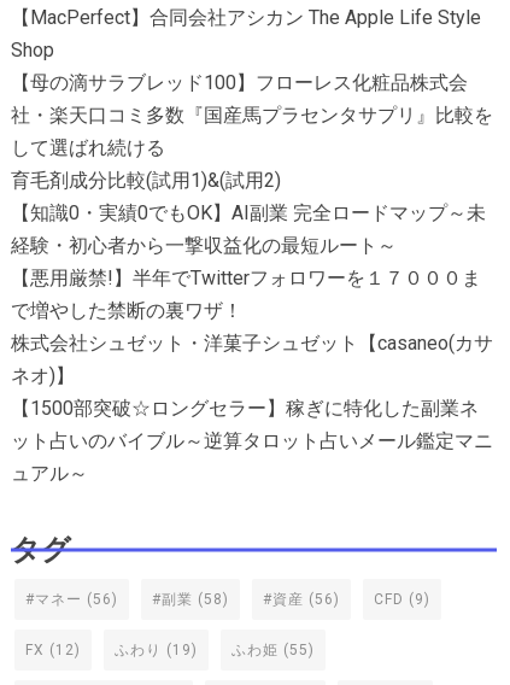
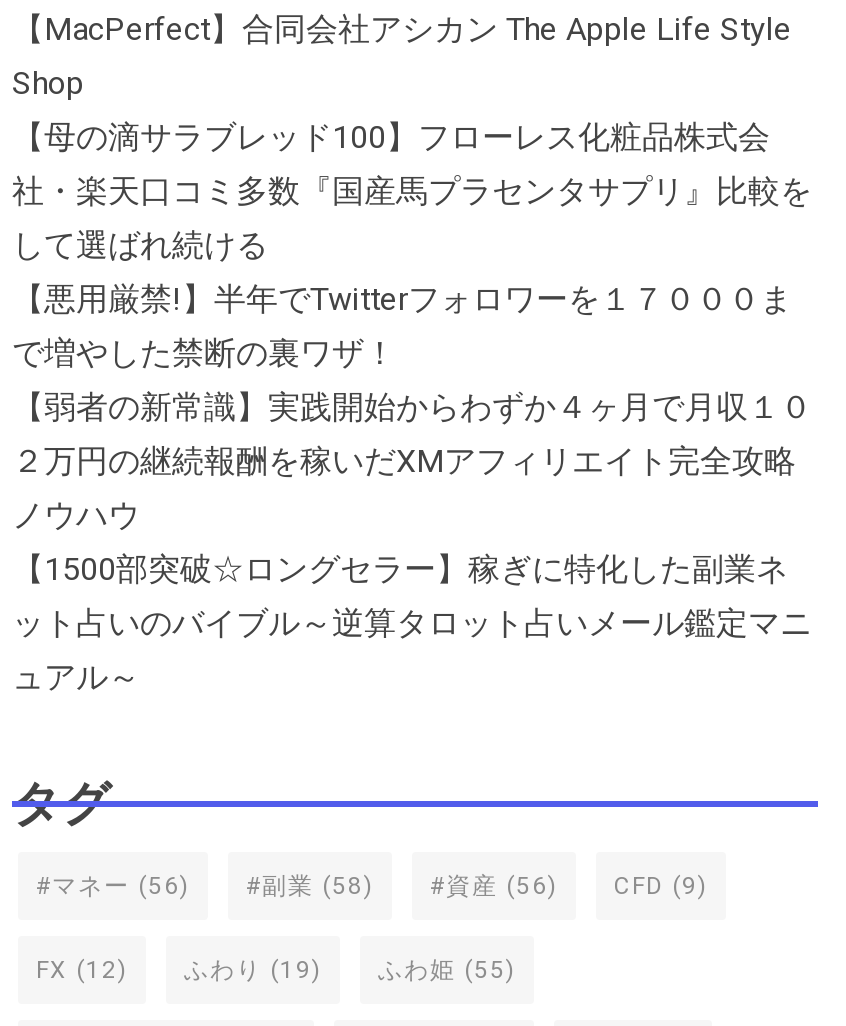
- 育毛剤成分比較(試用1)&(試用2)
- 【知識0・実績0でもOK】AI副業 完全ロードマップ～未
- 経験・初心者から一撃収益化の最短ルート～

moved up: 【悪用厳禁!】半年でTwitterフォロワーを１７０００ま | で増やした禁断の裏ワザ！

- 株式会社シュゼット・洋菓子シュゼット【casaneo(カサ
- ネオ)】
+ 【弱者の新常識】実践開始からわずか４ヶ月で月収１０
+ ２万円の継続報酬を稼いだXMアフィリエイト完全攻略
+ ノウハウ
